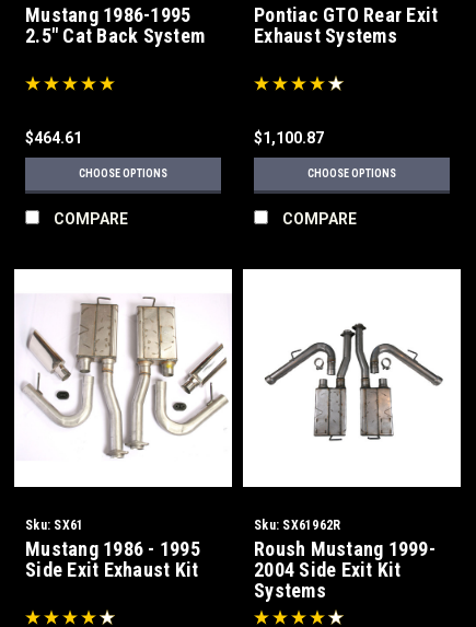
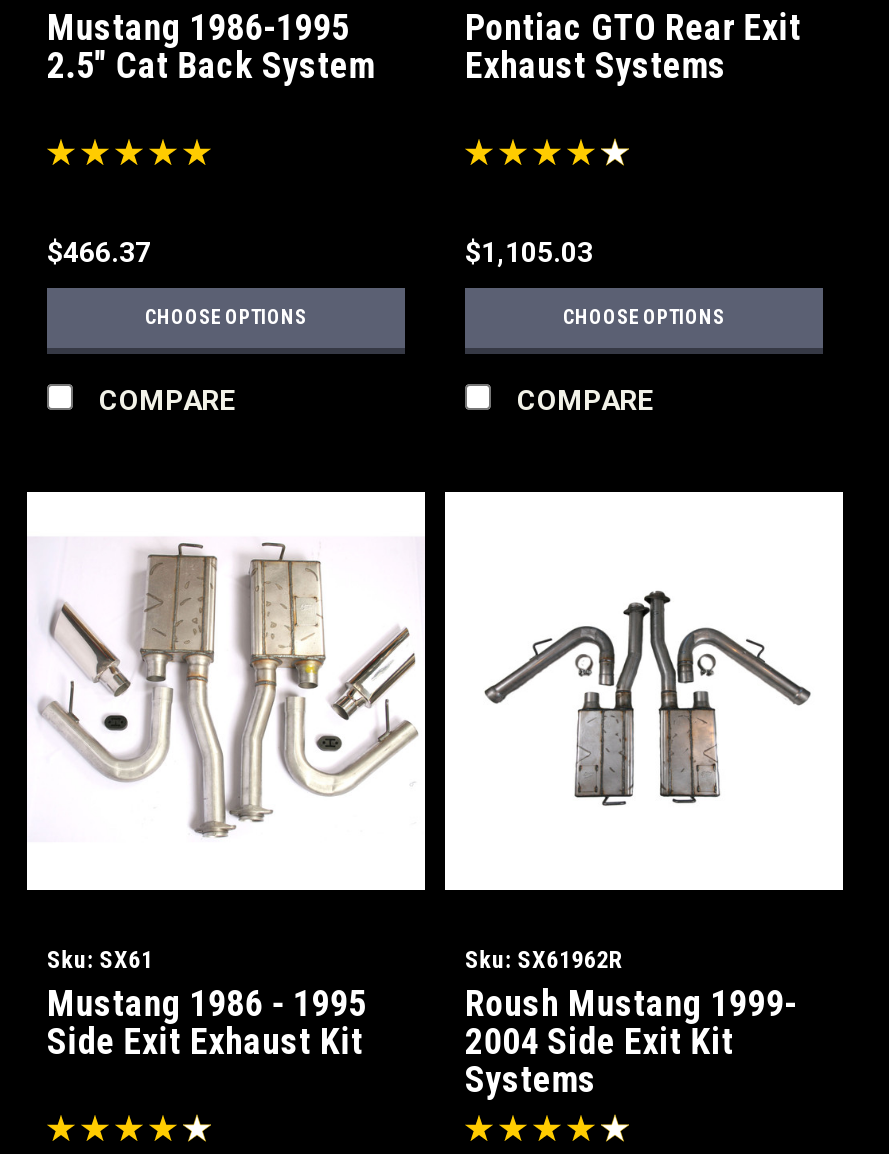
- $464.61
+ $466.37

- $1,100.87
+ $1,105.03
